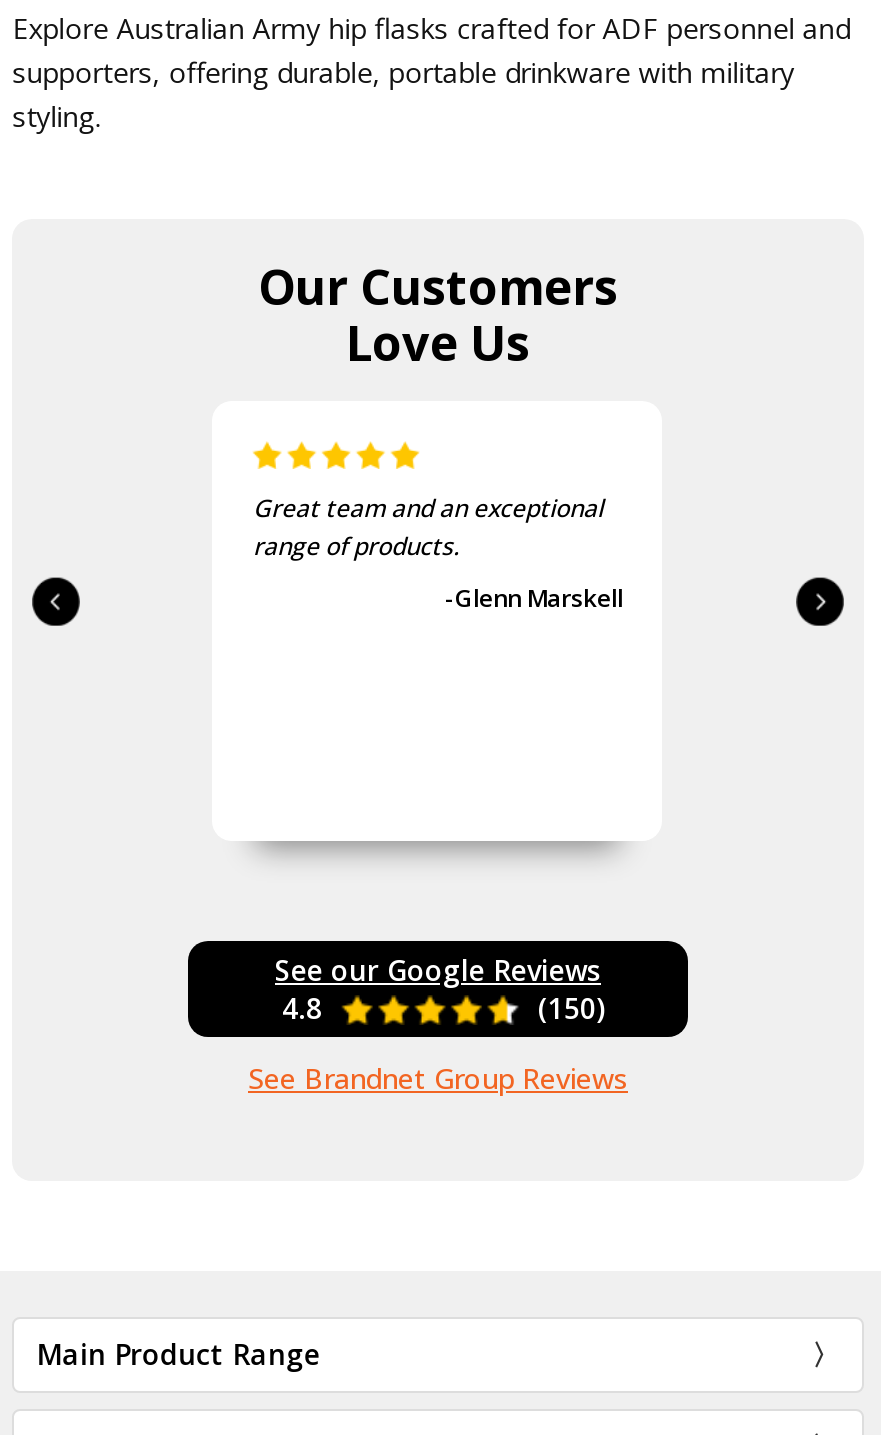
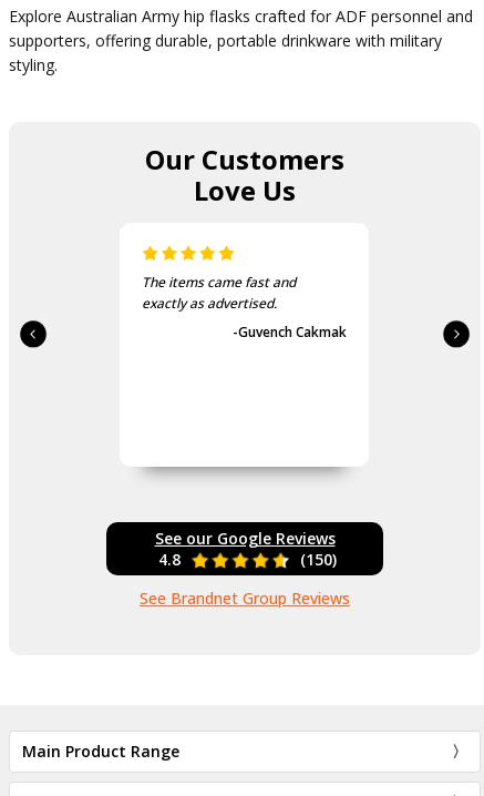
- Great team and an exceptional
- range of products.
+ The items came fast and
+ exactly as advertised.

- -Glenn Marskell
+ -Guvench Cakmak
